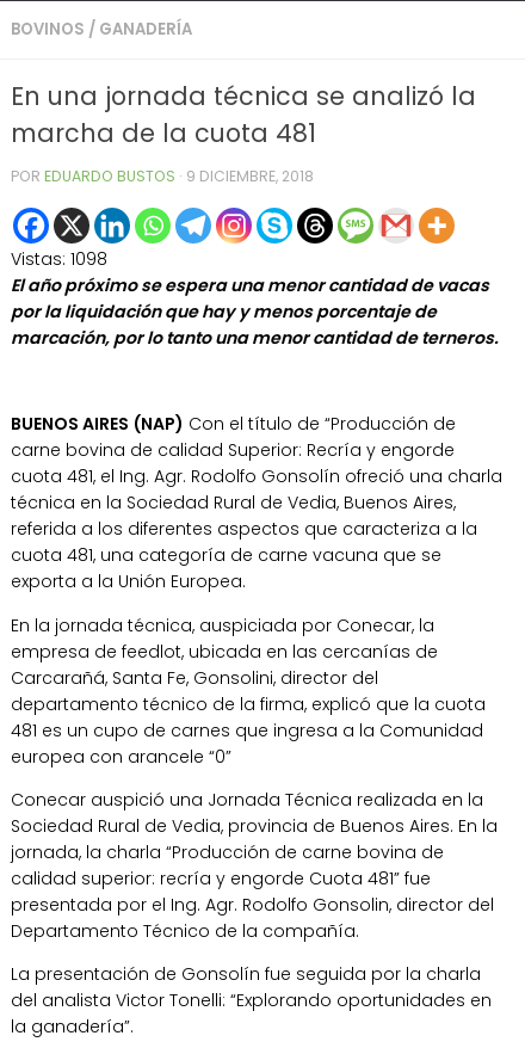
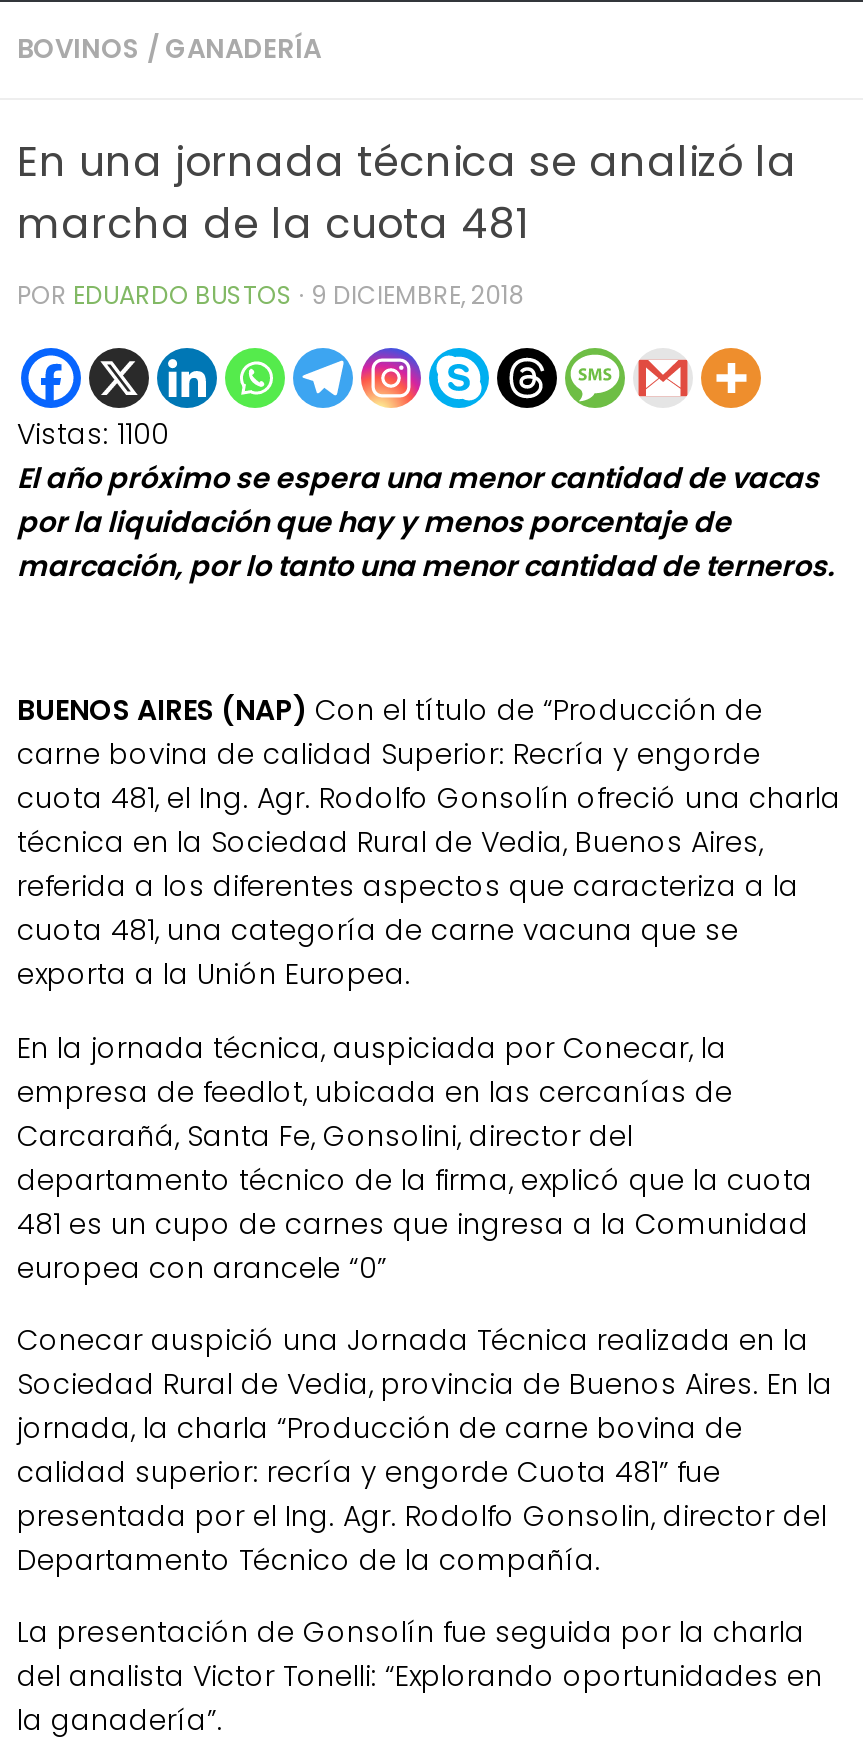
- Vistas: 1098
+ Vistas: 1100
